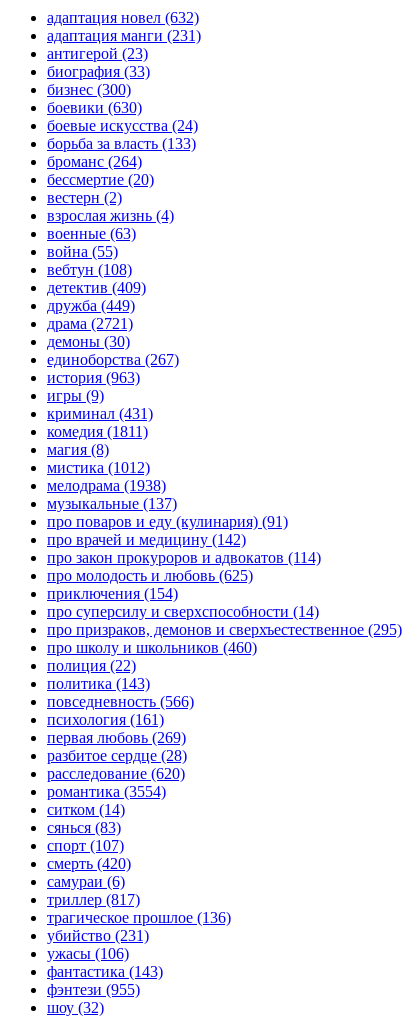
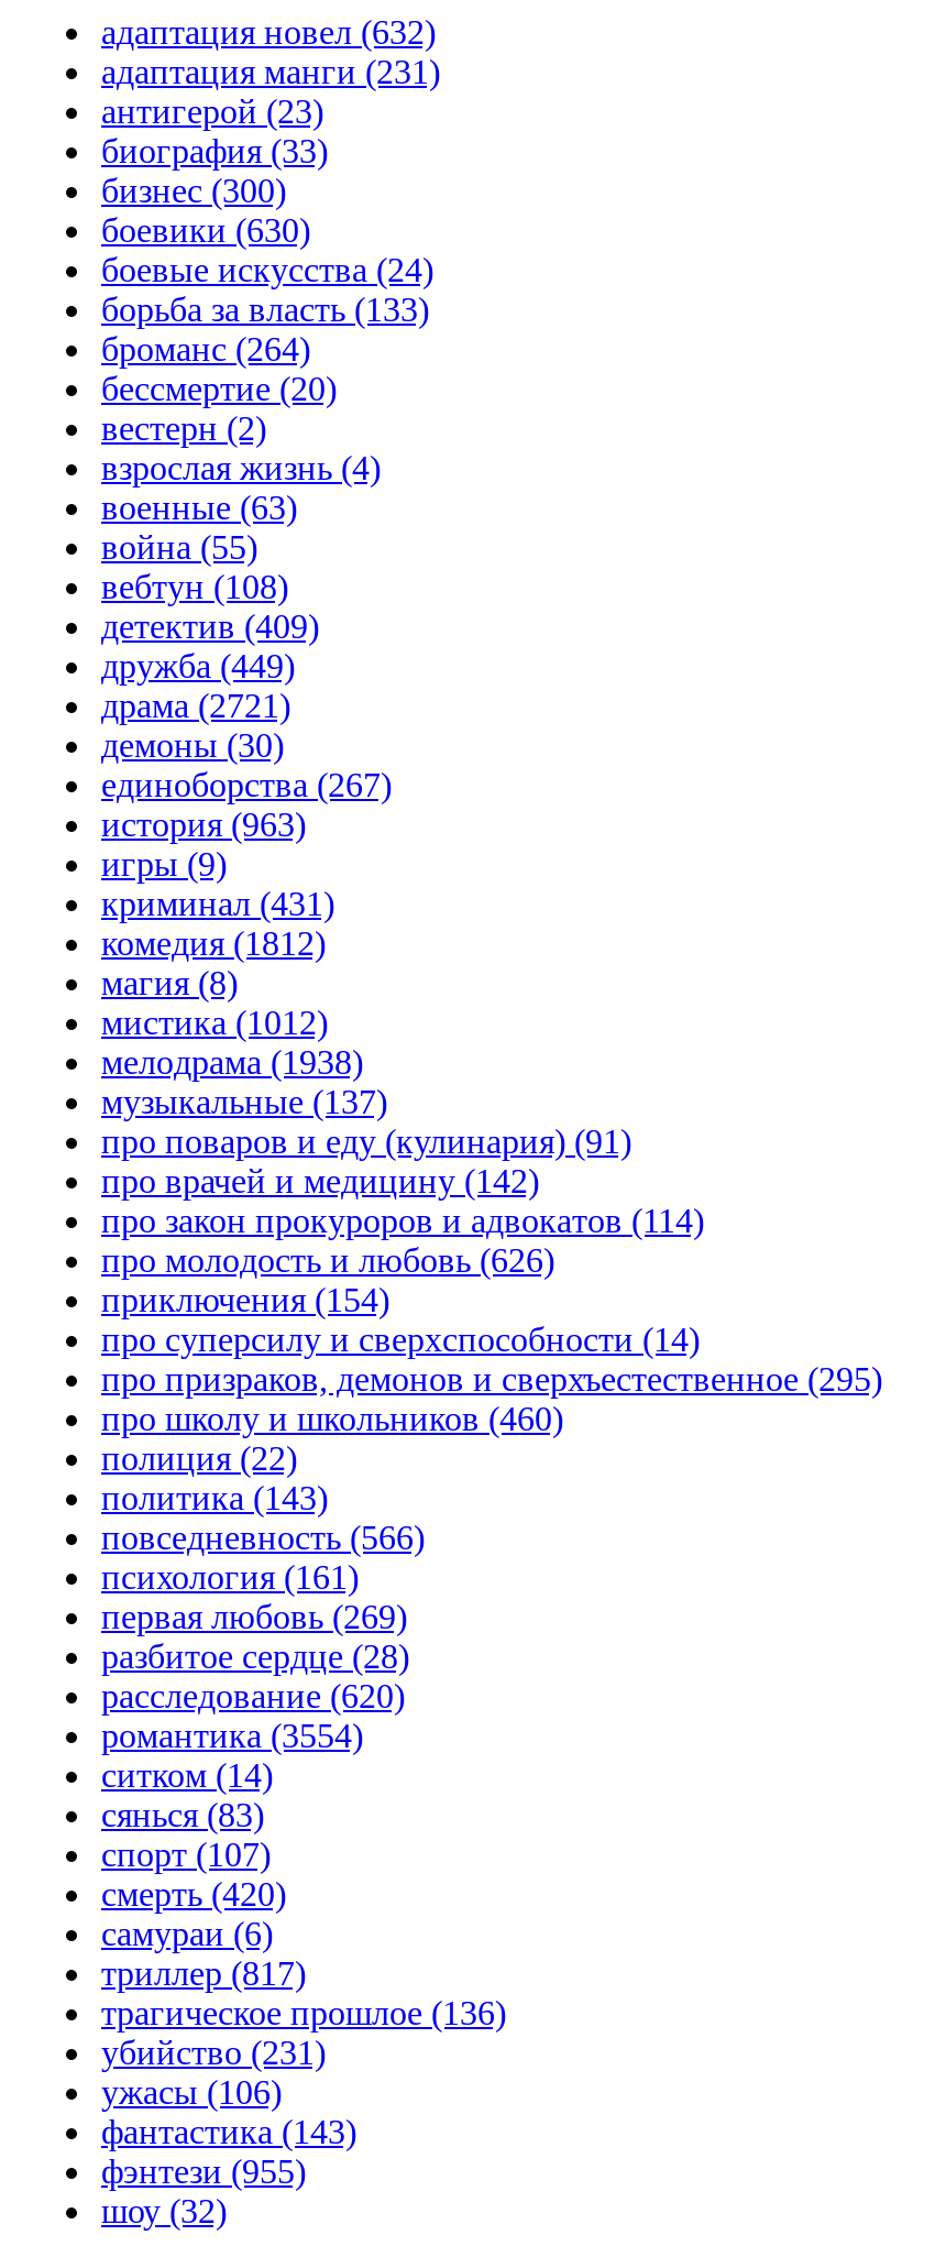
- комедия (1811)
+ комедия (1812)

- про молодость и любовь (625)
+ про молодость и любовь (626)
